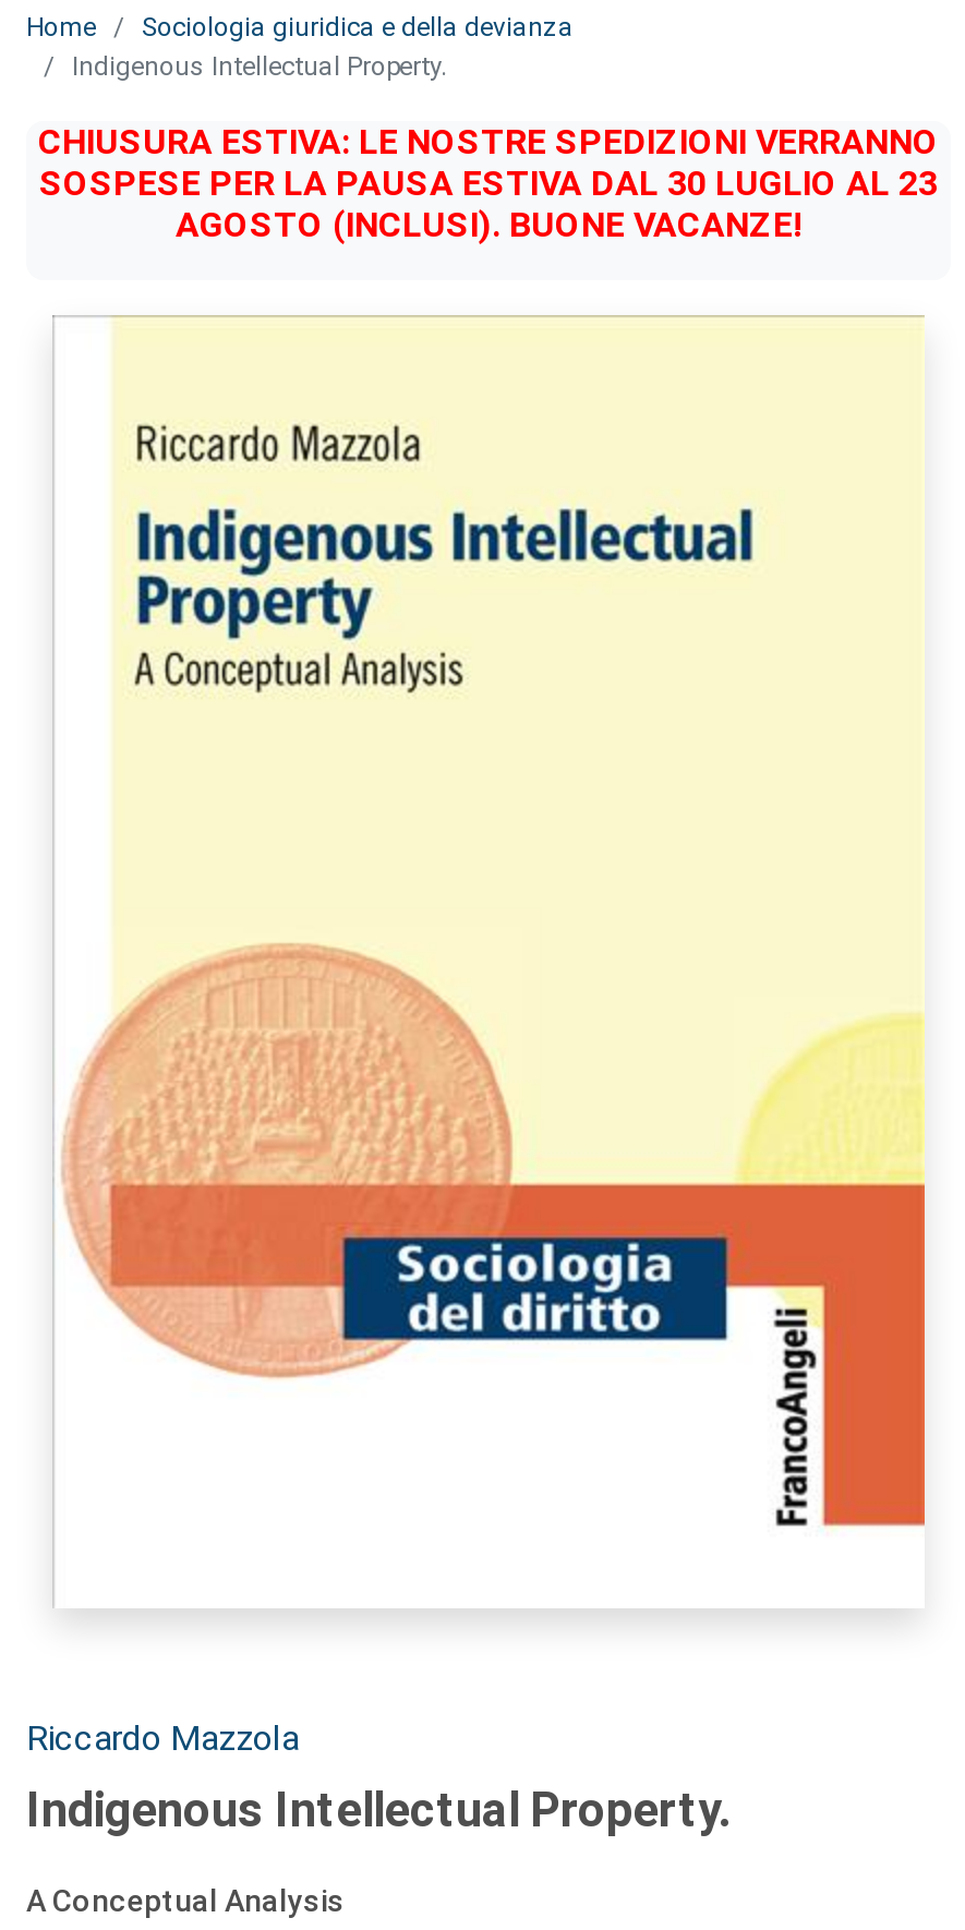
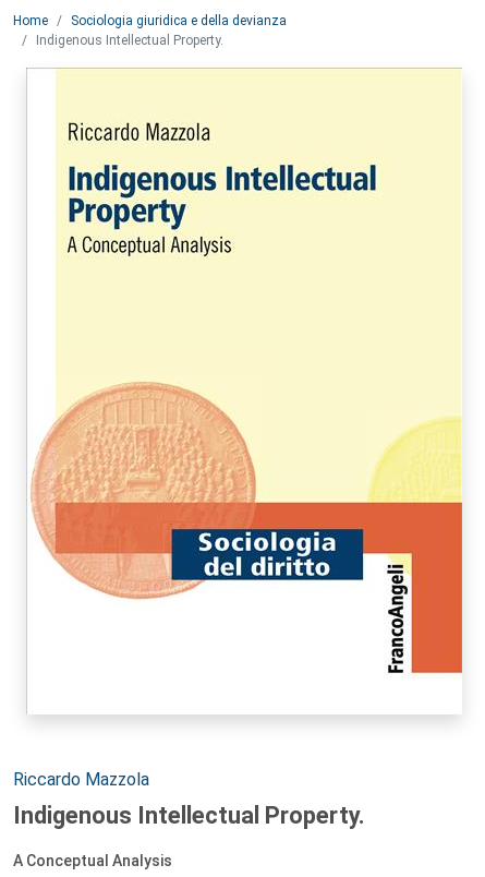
- CHIUSURA ESTIVA: LE NOSTRE SPEDIZIONI VERRANNO
- SOSPESE PER LA PAUSA ESTIVA DAL 30 LUGLIO AL 23
- AGOSTO (INCLUSI). BUONE VACANZE!
